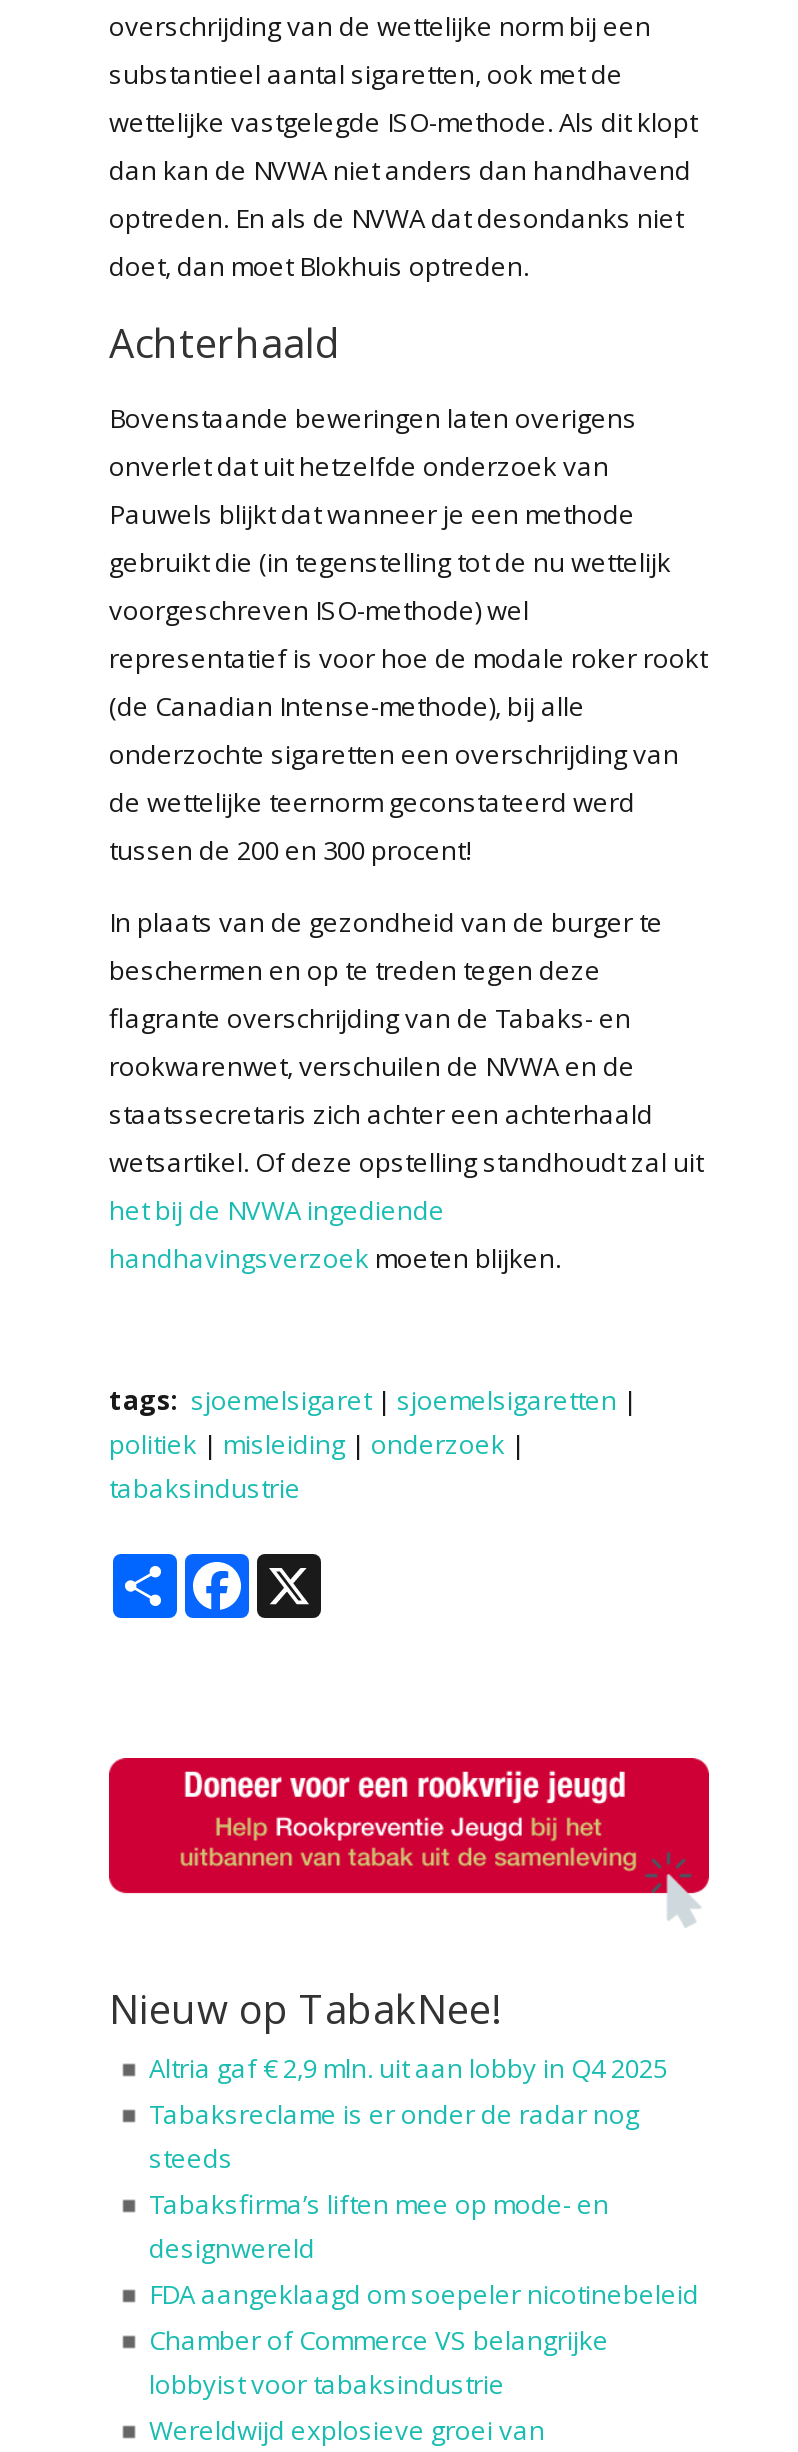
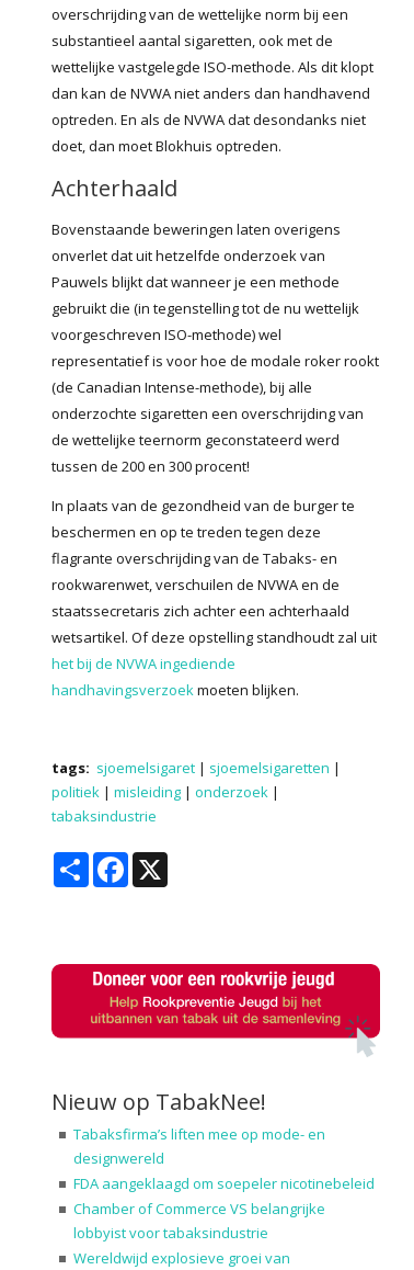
- Altria gaf € 2,9 mln. uit aan lobby in Q4 2025
- Tabaksreclame is er onder de radar nog
- steeds
